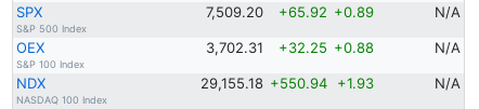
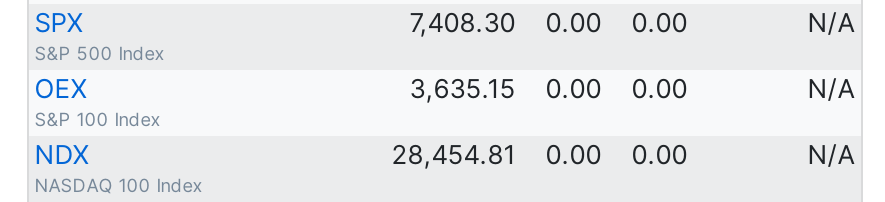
- 7,509.20
- +65.92 +0.89
+ 7,408.30
+ 0.00
+ 0.00

- 3,702.31
- +32.25 +0.88
+ 3,635.15
+ 0.00
+ 0.00

- 29,155.18 +550.94 +1.93
+ 28,454.81
+ 0.00
+ 0.00
